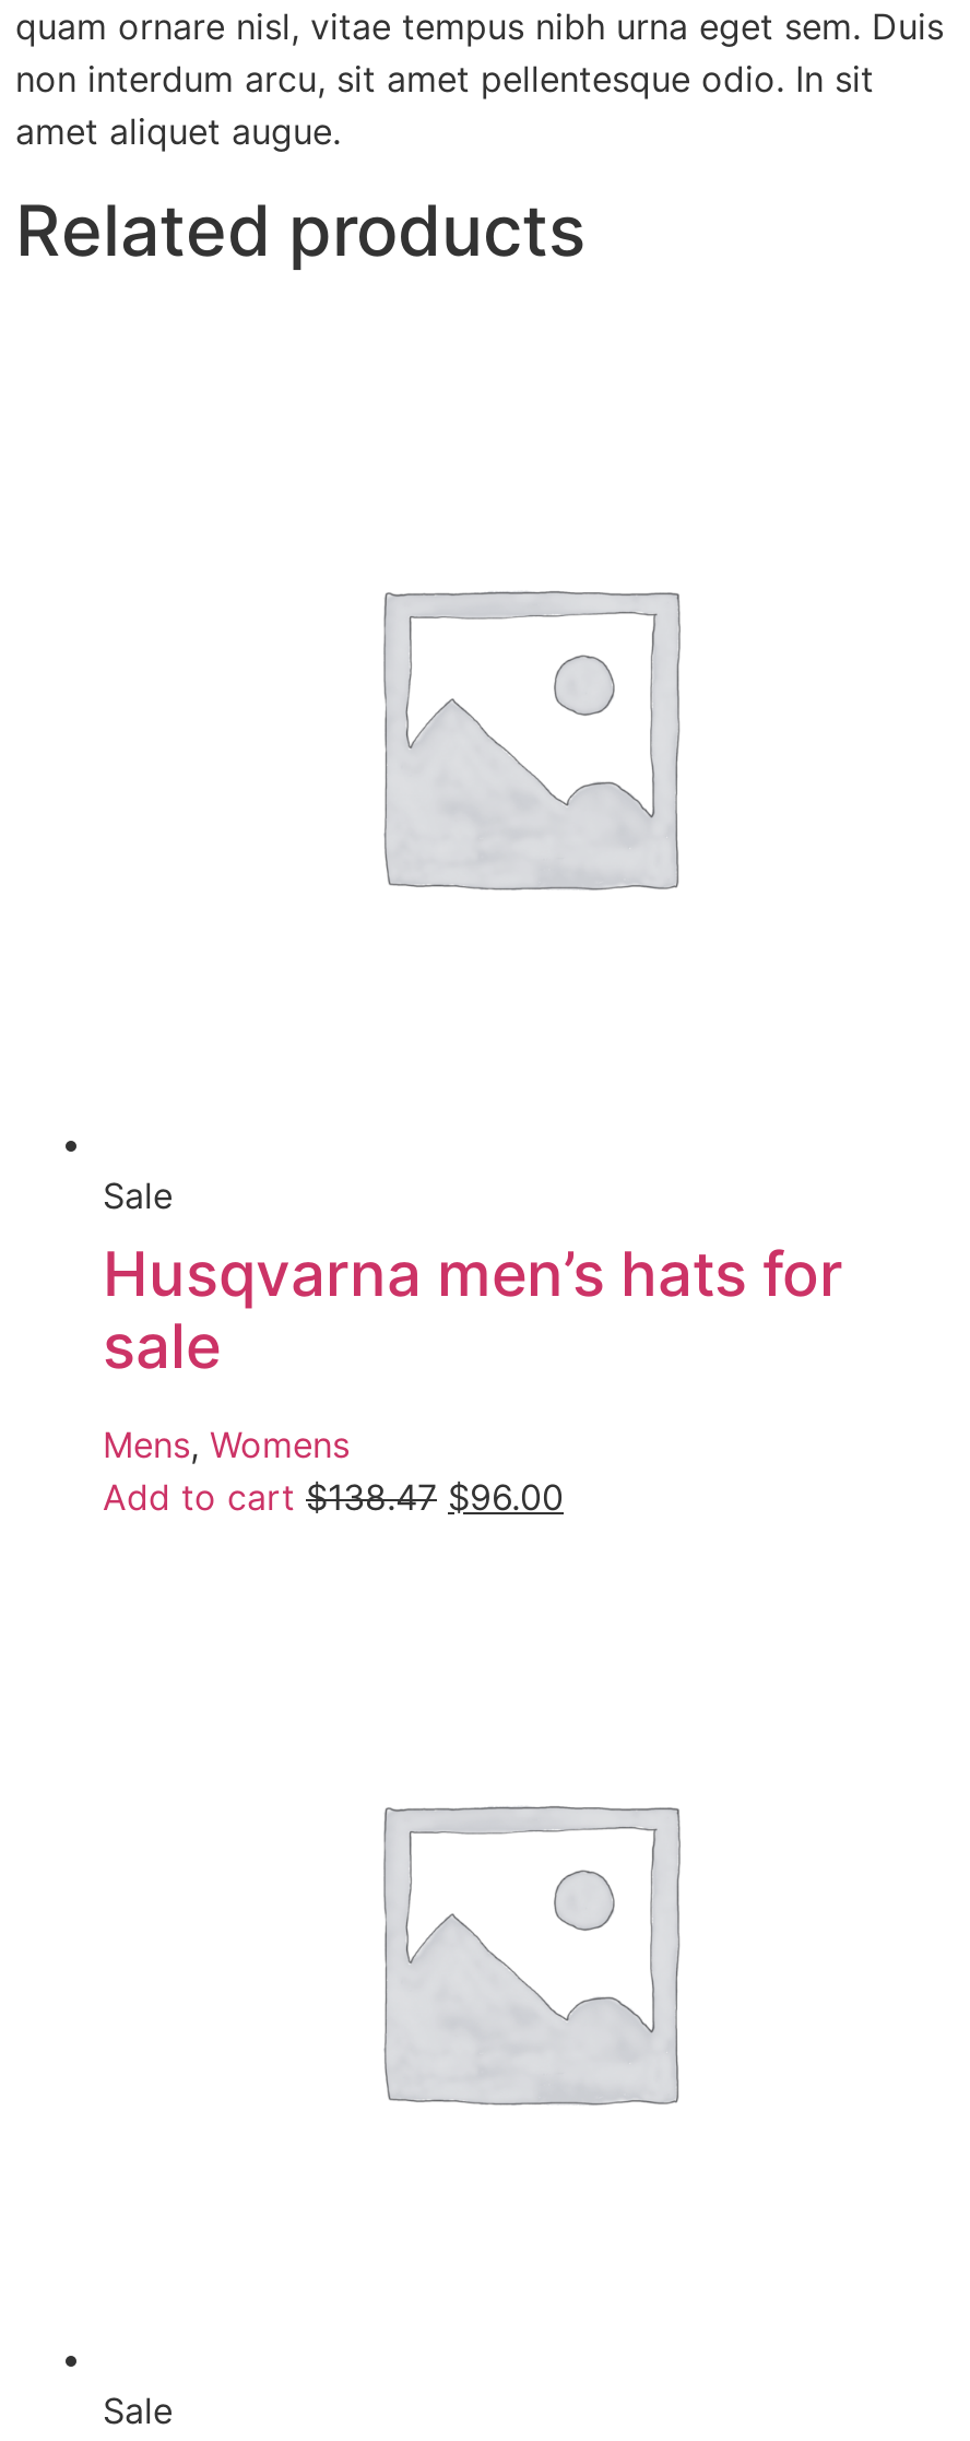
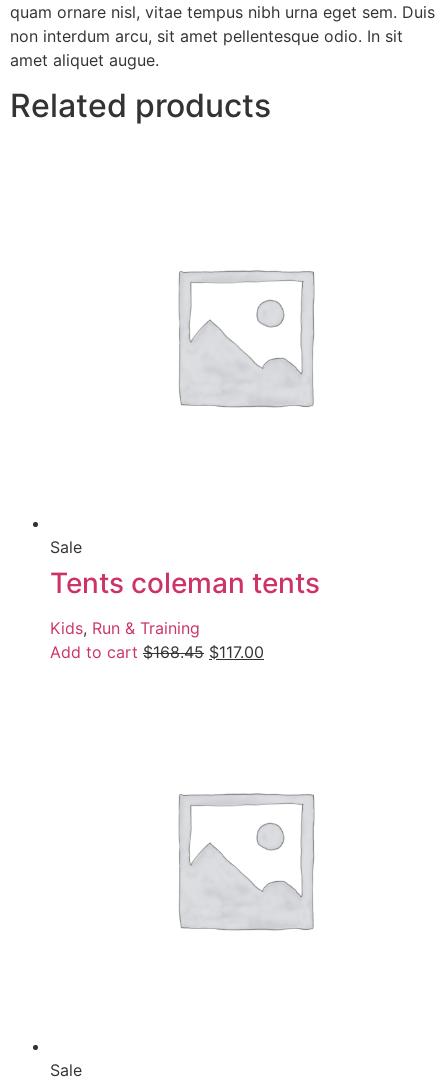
- Husqvarna men’s hats for
- sale
+ Tents coleman tents

- Mens, Womens
- Add to cart $138.47 $96.00
+ Kids, Run & Training
+ Add to cart $168.45 $117.00
